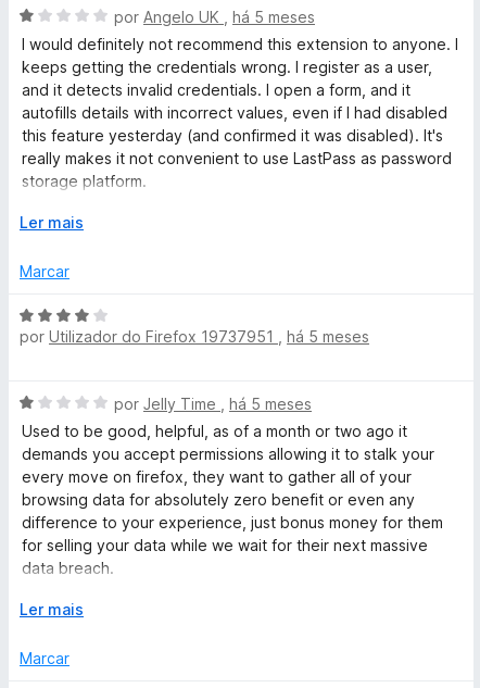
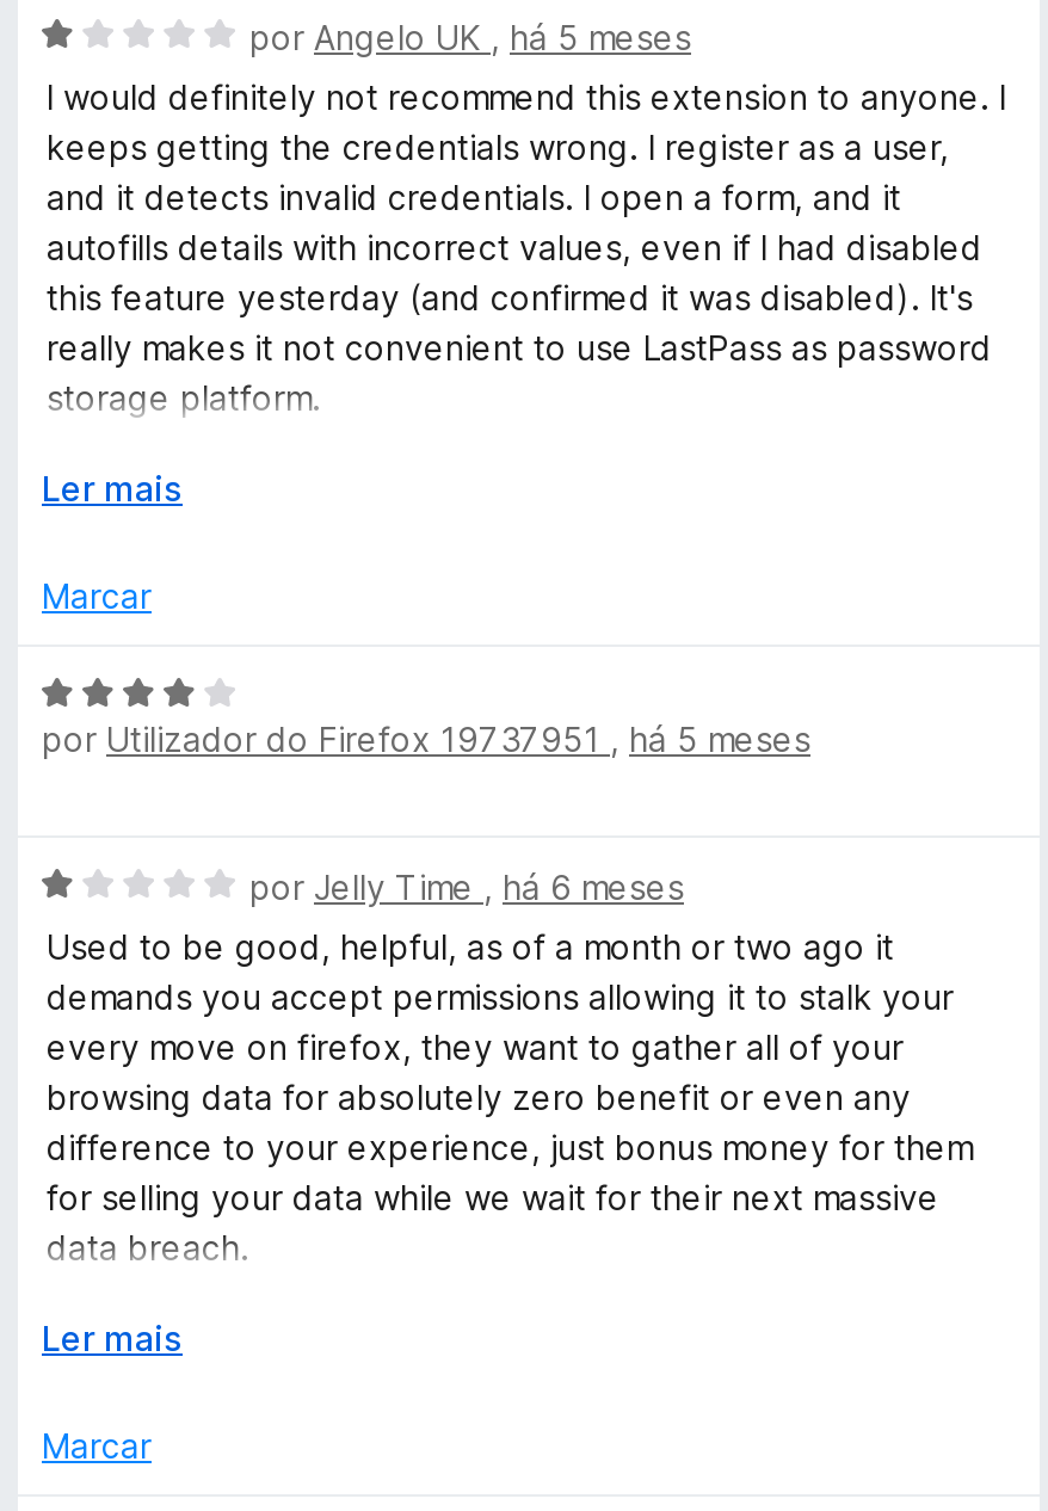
- por Jelly Time, há 5 meses
+ por Jelly Time, há 6 meses
